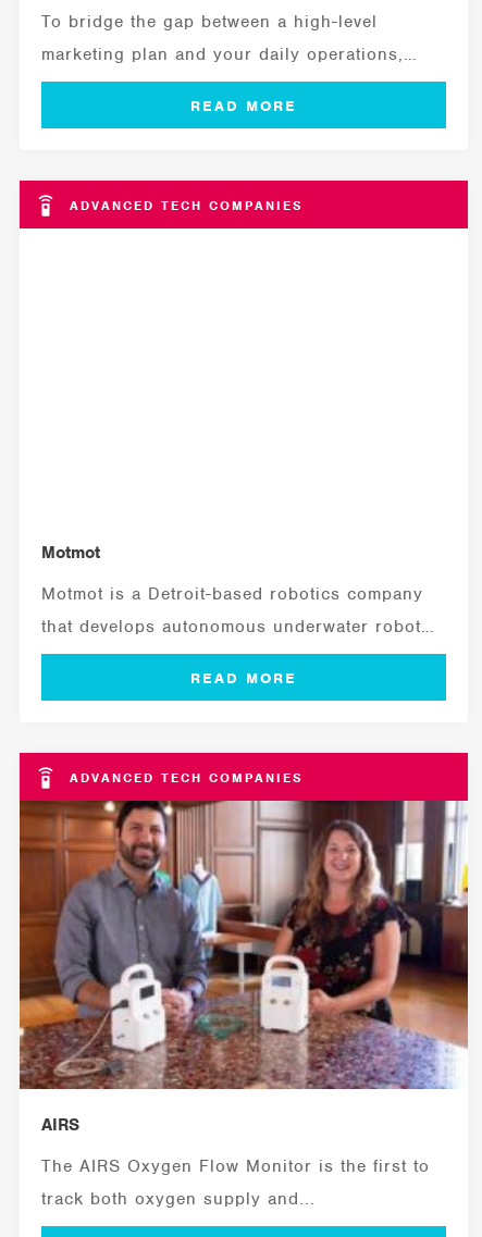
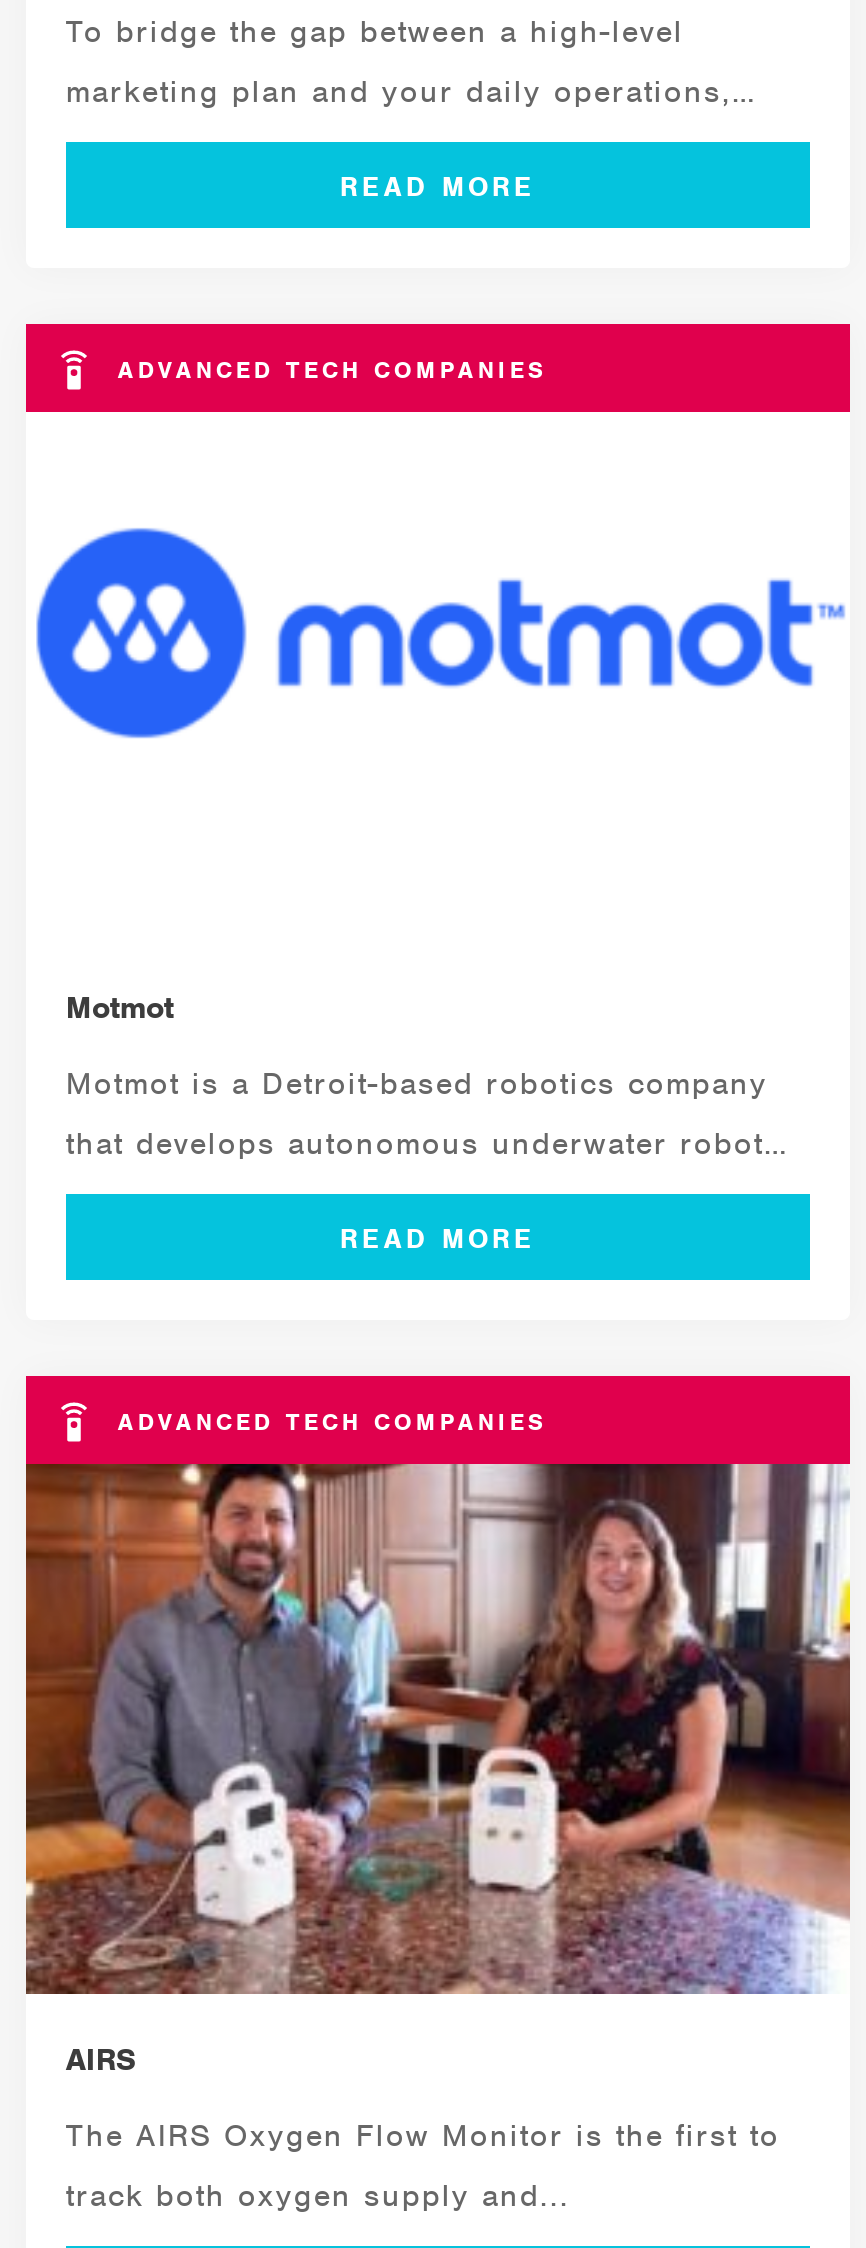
+ [image]

+ [image]
